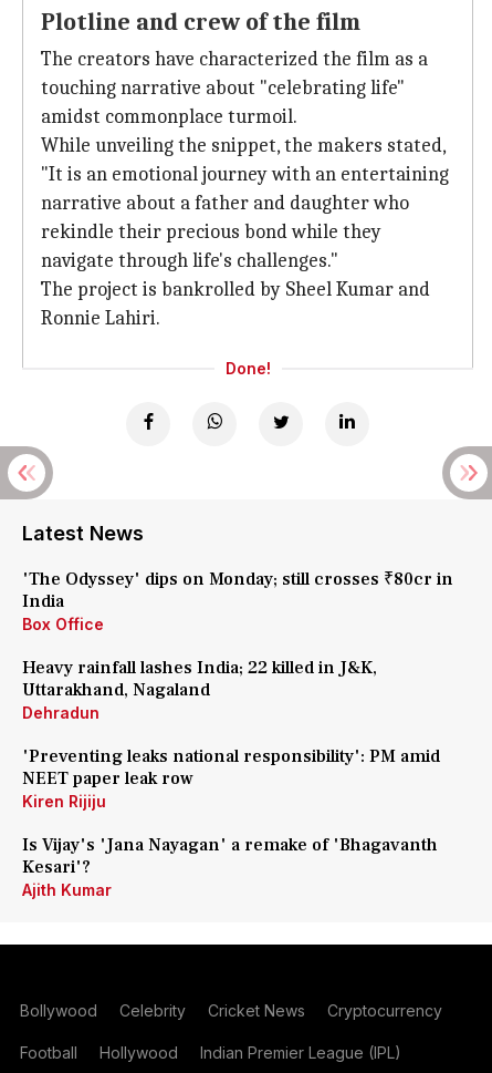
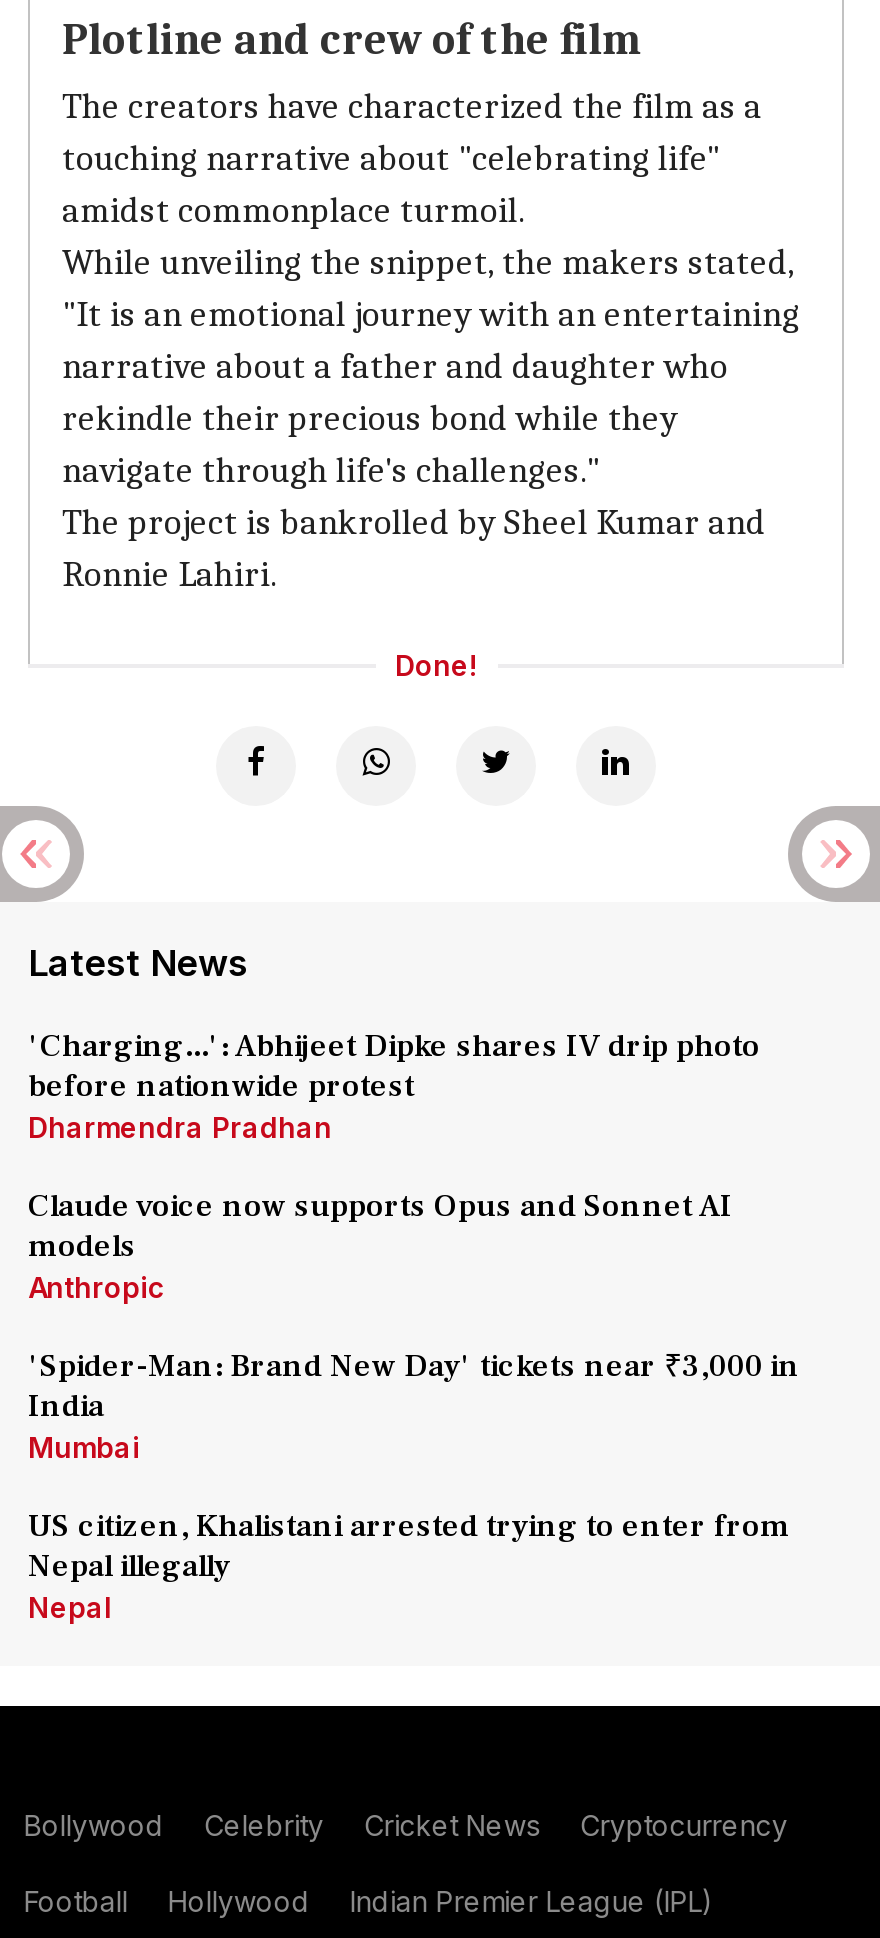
- 'The Odyssey' dips on Monday; still crosses ₹80cr in
+ 'Charging...': Abhijeet Dipke shares IV drip photo
+ before nationwide protest
+ Dharmendra Pradhan
+ Claude voice now supports Opus and Sonnet AI
+ models
+ Anthropic
+ 'Spider-Man: Brand New Day' tickets near ₹3,000 in

moved down: India

- Box Office
- Heavy rainfall lashes India; 22 killed in J&K,
- Uttarakhand, Nagaland
- Dehradun
- 'Preventing leaks national responsibility': PM amid
- NEET paper leak row
- Kiren Rijiju
- Is Vijay's 'Jana Nayagan' a remake of 'Bhagavanth
- Kesari'?
- Ajith Kumar
+ Mumbai
+ US citizen, Khalistani arrested trying to enter from
+ Nepal illegally
+ Nepal
